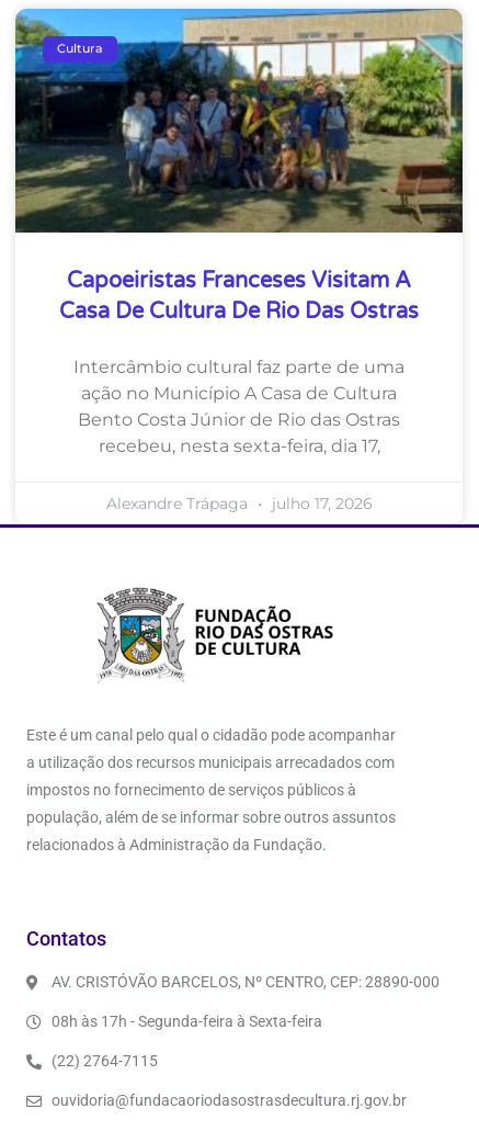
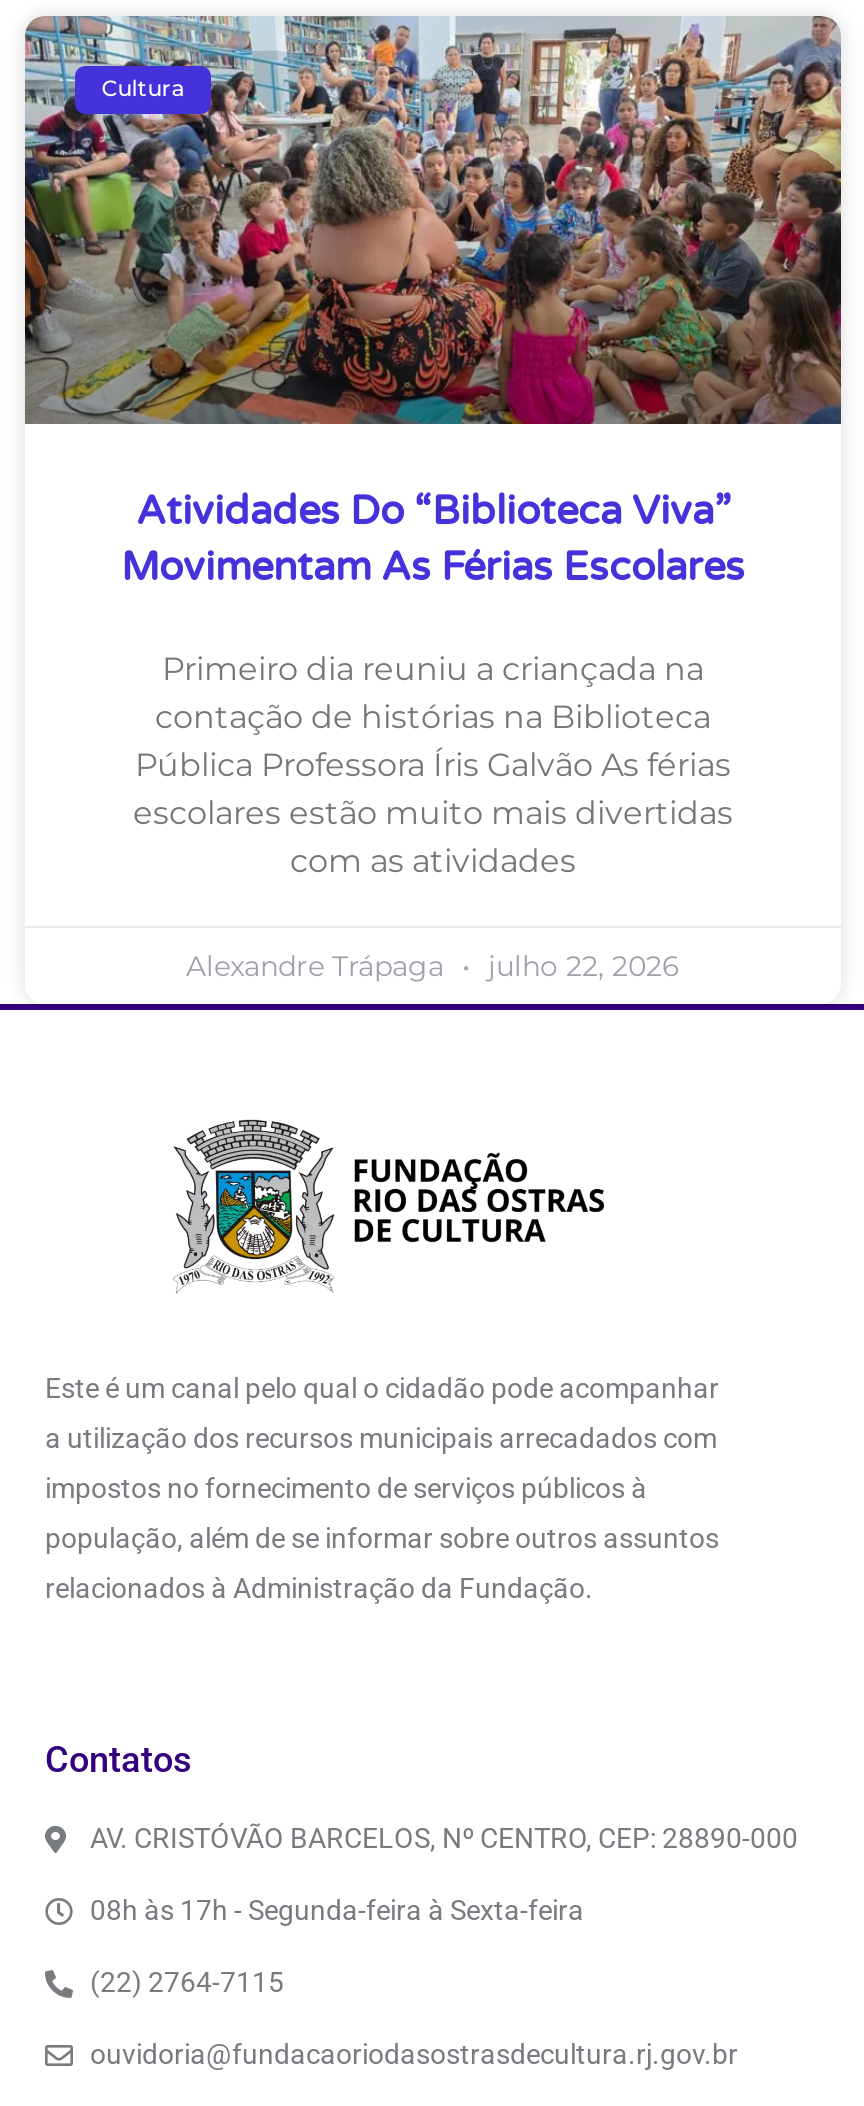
- [image]
- Capoeiristas Franceses Visitam A
- Casa De Cultura De Rio Das Ostras
+ [image]
+ Atividades Do “Biblioteca Viva”
+ Movimentam As Férias Escolares

- Intercâmbio cultural faz parte de uma
- ação no Município A Casa de Cultura
- Bento Costa Júnior de Rio das Ostras
- recebeu, nesta sexta-feira, dia 17,
+ Primeiro dia reuniu a criançada na
+ contação de histórias na Biblioteca
+ Pública Professora Íris Galvão As férias
+ escolares estão muito mais divertidas
+ com as atividades

- Alexandre Trápaga julho 17, 2026
+ Alexandre Trápaga julho 22, 2026
